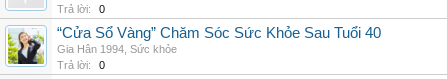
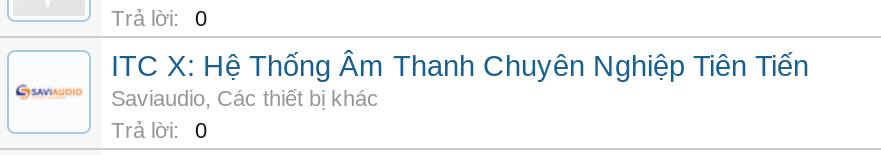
- [image]
- “Cửa Sổ Vàng” Chăm Sóc Sức Khỏe Sau Tuổi 40
- Gia Hân 1994, Sức khỏe
+ [image]
+ ITC X: Hệ Thống Âm Thanh Chuyên Nghiệp Tiên Tiến
+ Saviaudio, Các thiết bị khác
